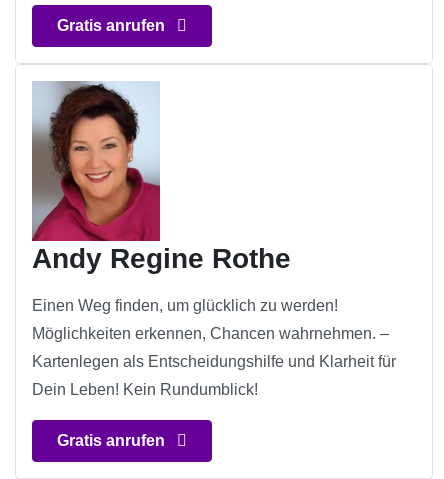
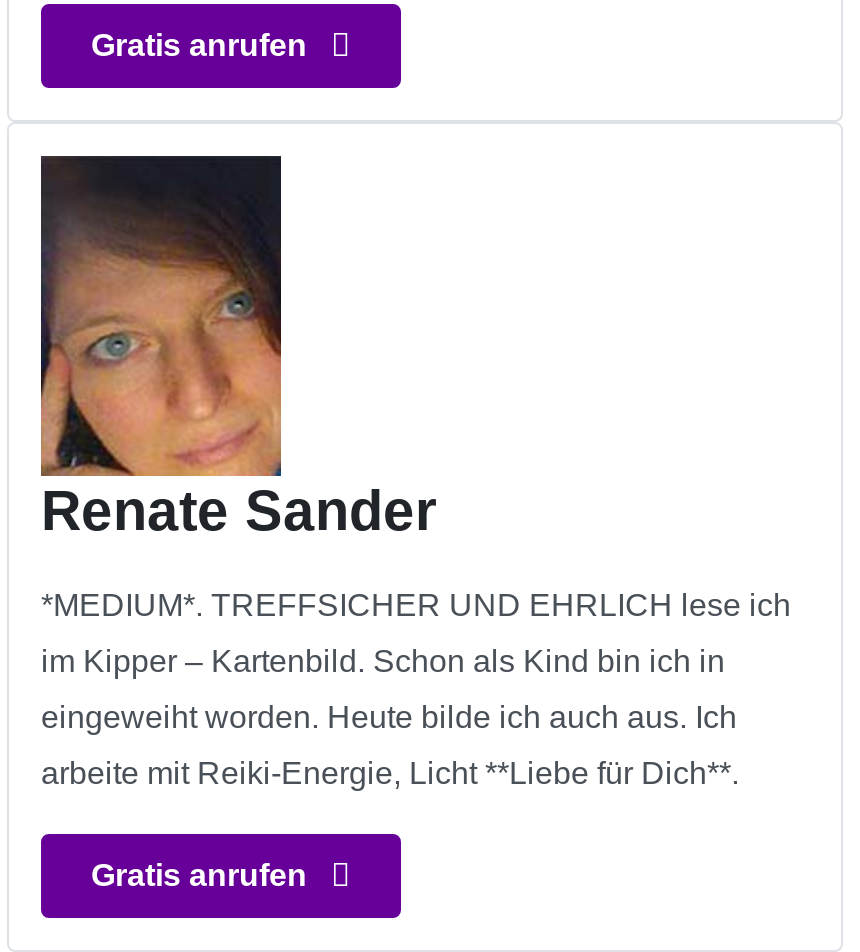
- [image]
- Andy Regine Rothe
+ [image]
+ Renate Sander

- Einen Weg finden, um glücklich zu werden!
+ *MEDIUM*. TREFFSICHER UND EHRLICH lese ich

- Möglichkeiten erkennen, Chancen wahrnehmen. –
+ im Kipper – Kartenbild. Schon als Kind bin ich in

- Kartenlegen als Entscheidungshilfe und Klarheit für
+ eingeweiht worden. Heute bilde ich auch aus. Ich

- Dein Leben! Kein Rundumblick!
+ arbeite mit Reiki-Energie, Licht **Liebe für Dich**.
